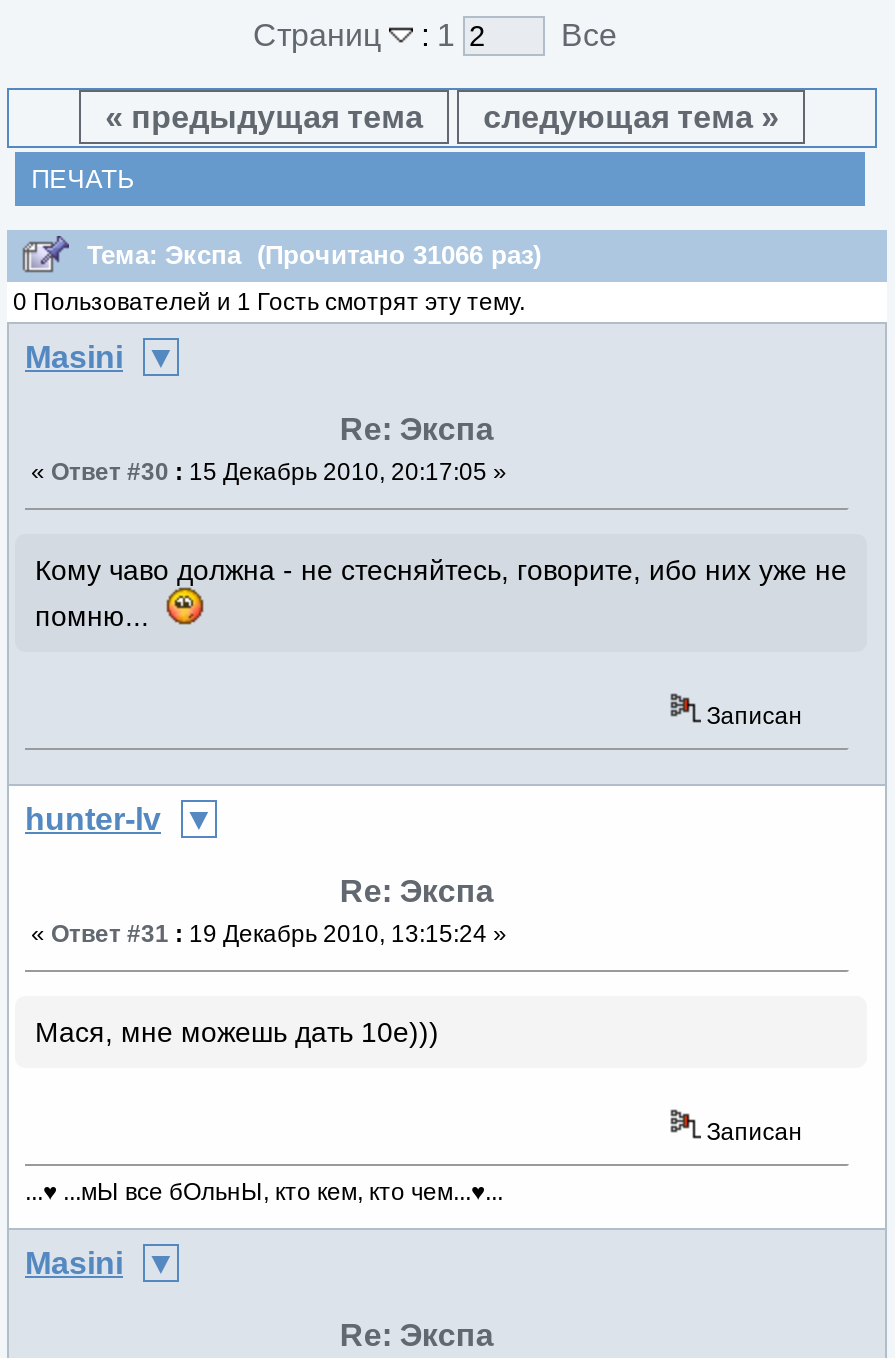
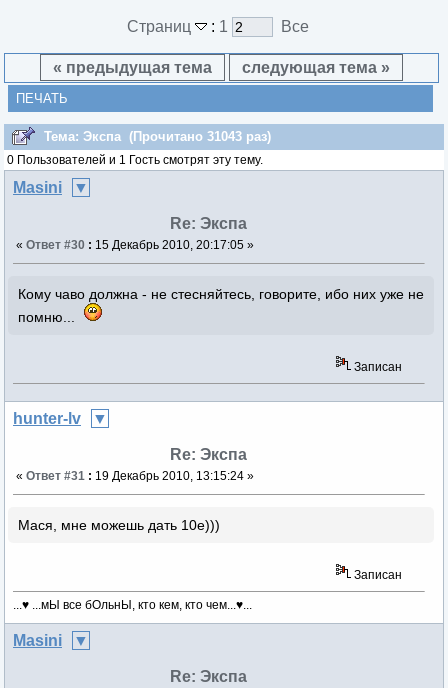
- Тема: Экспа (Прочитано 31066 раз)
+ Тема: Экспа (Прочитано 31043 раз)
